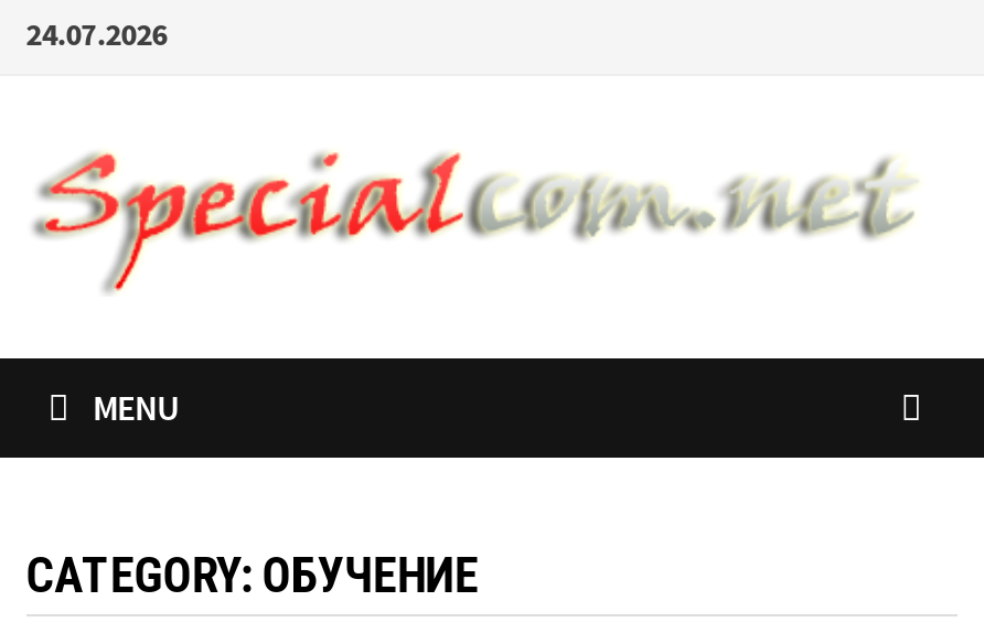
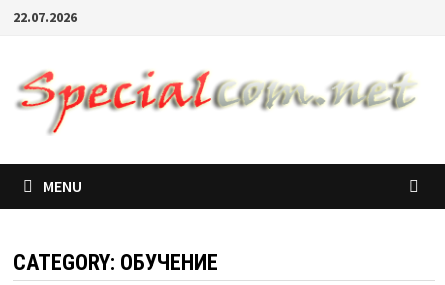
- 24.07.2026
+ 22.07.2026
